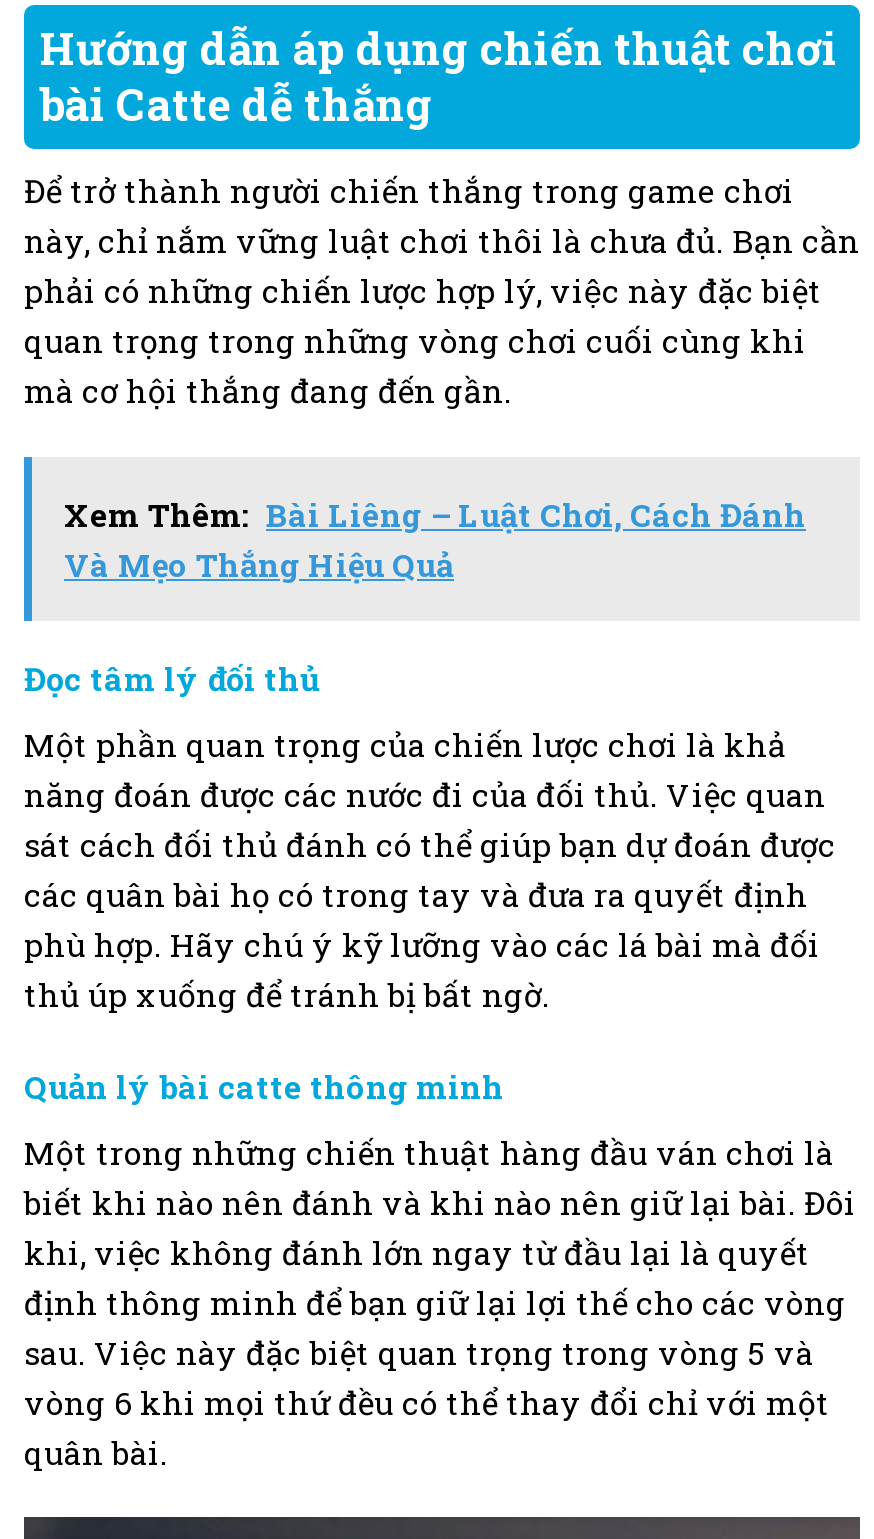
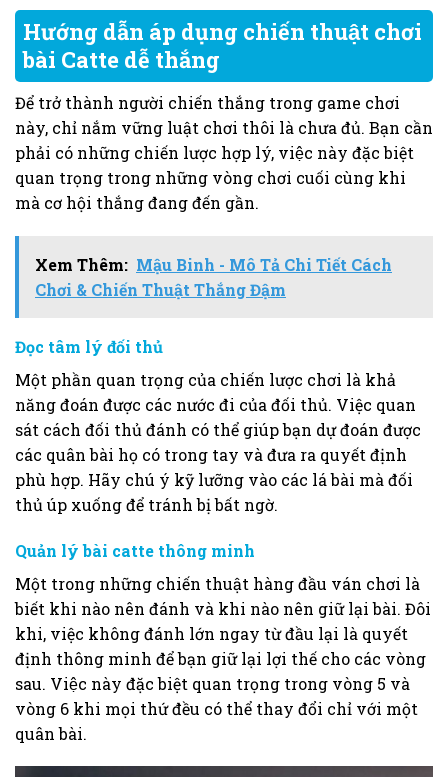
- Xem Thêm: Bài Liêng – Luật Chơi, Cách Đánh
- Và Mẹo Thắng Hiệu Quả
+ Xem Thêm: Mậu Binh - Mô Tả Chi Tiết Cách
+ Chơi & Chiến Thuật Thắng Đậm
